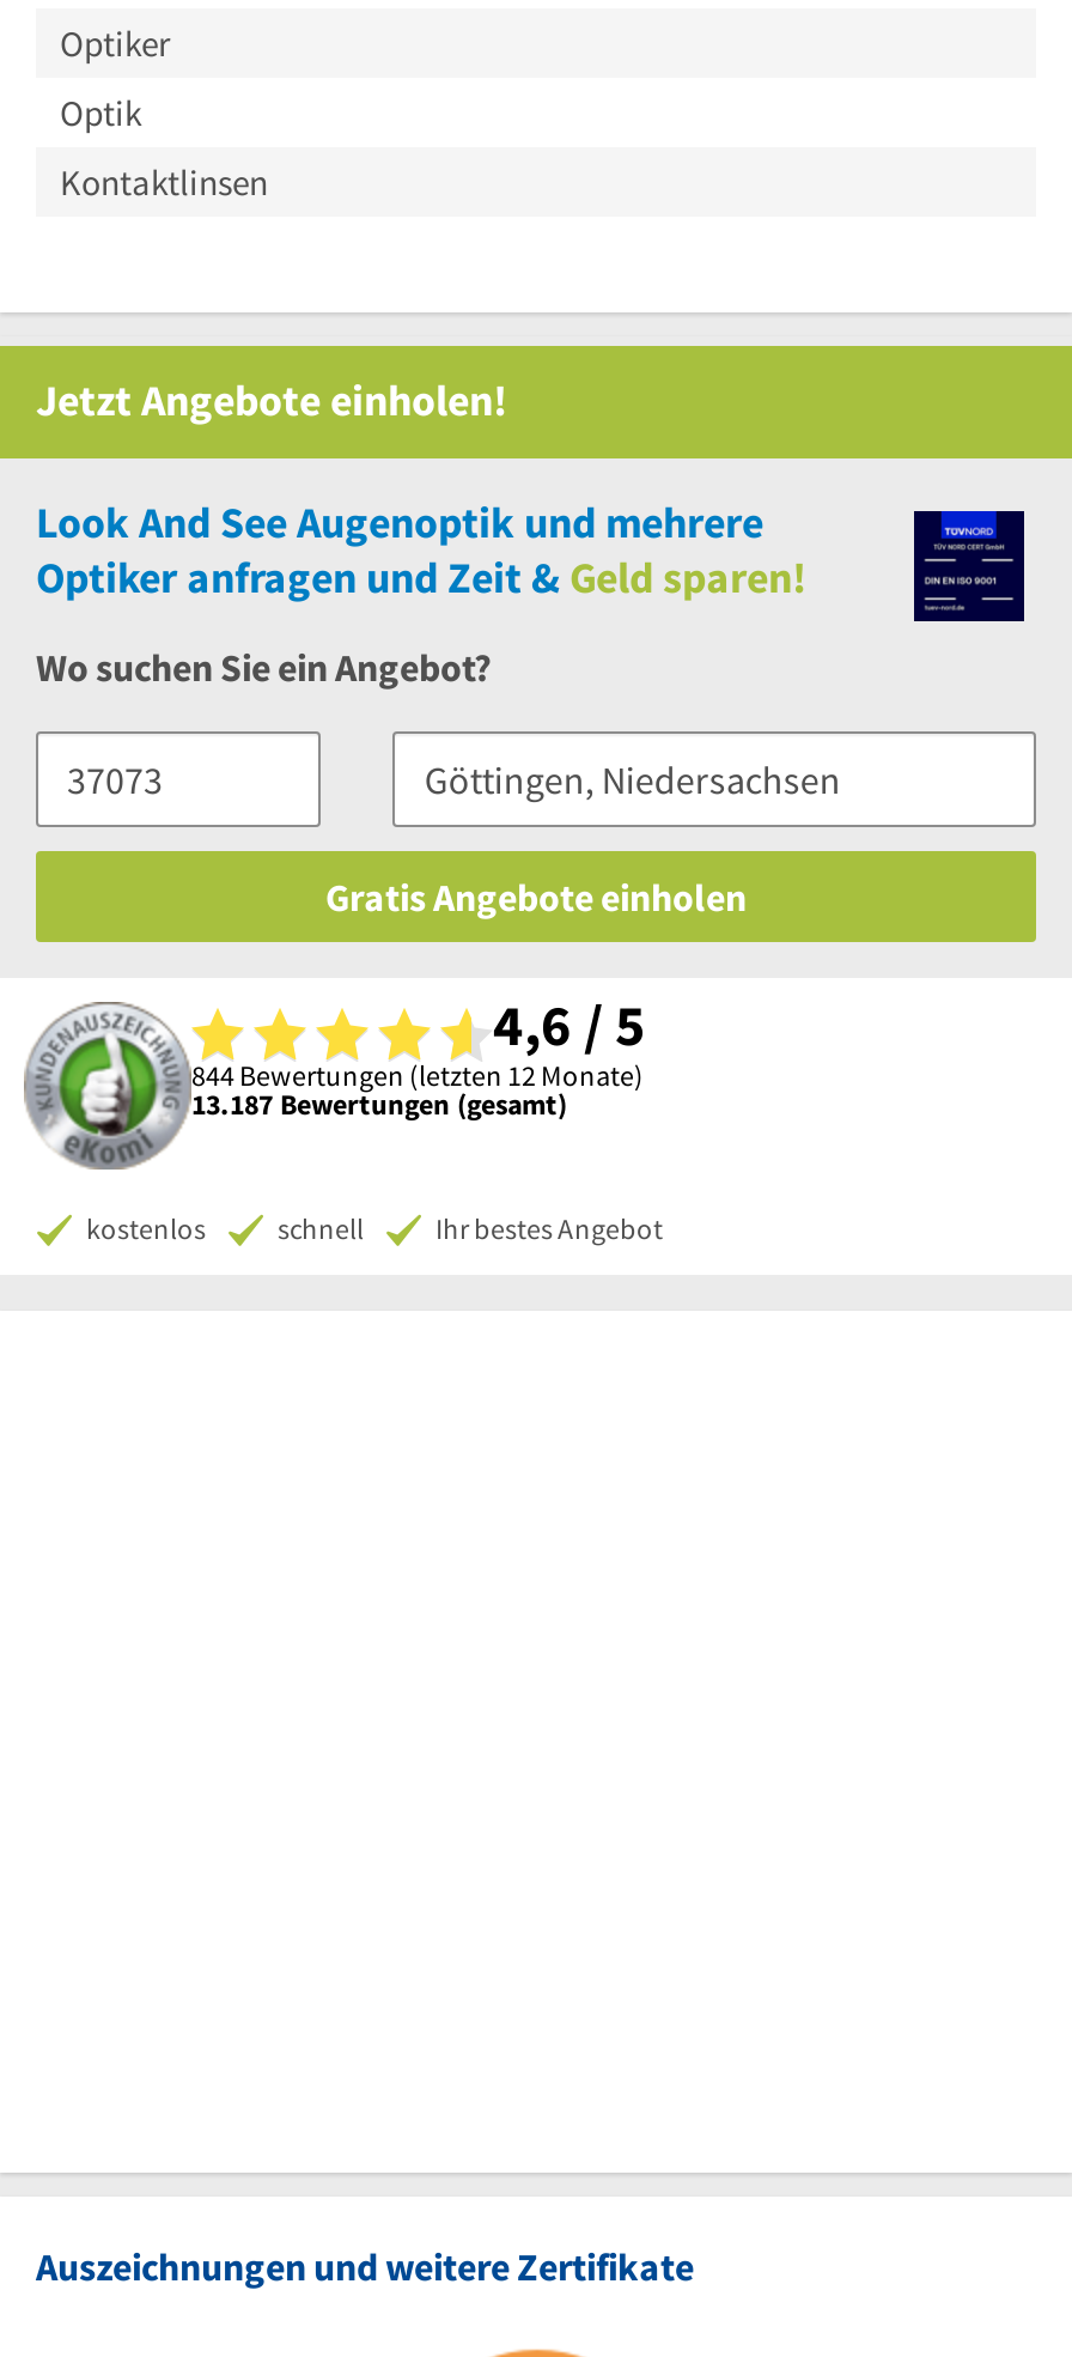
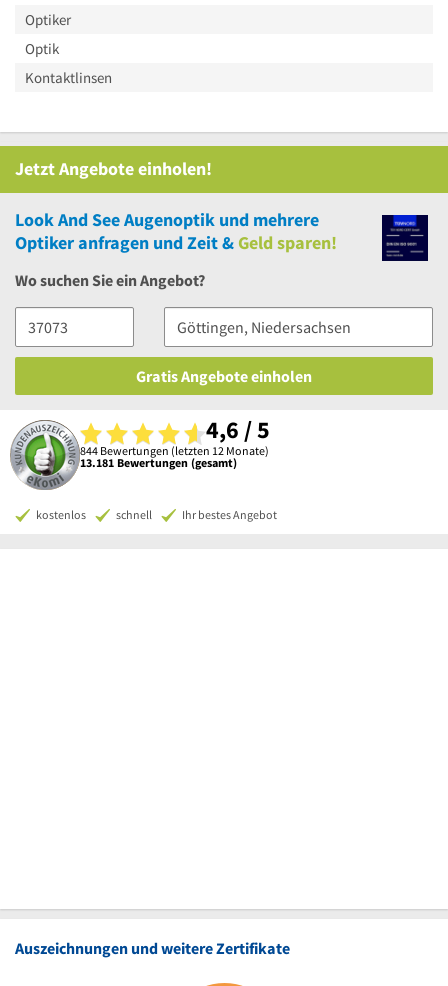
- 13.187 Bewertungen (gesamt)
+ 13.181 Bewertungen (gesamt)
